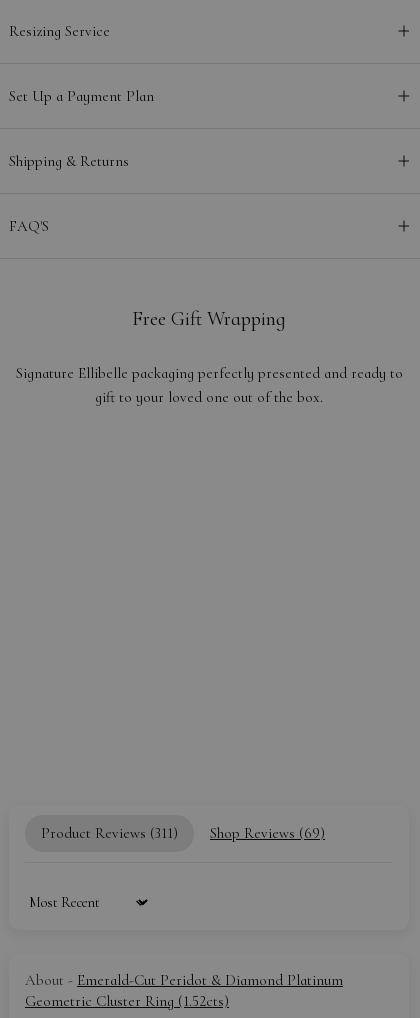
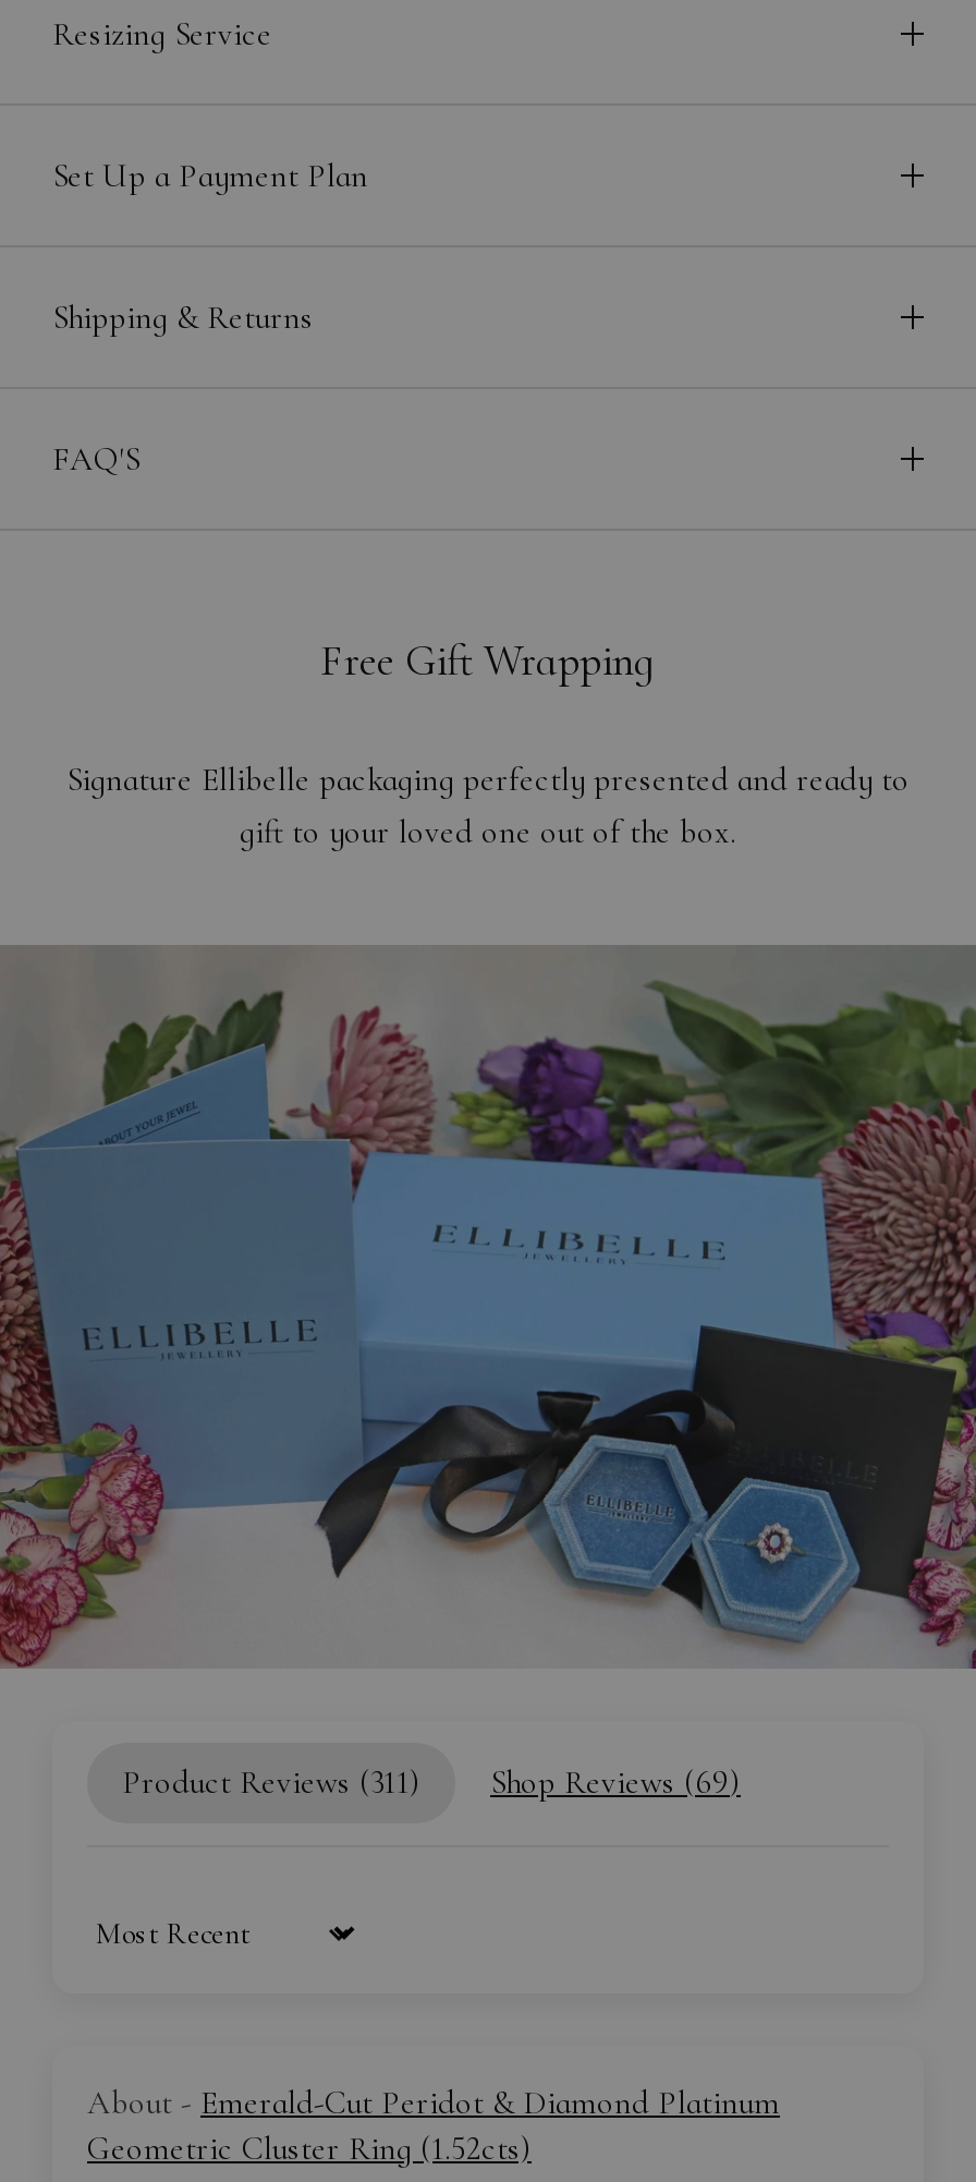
+ [image]
